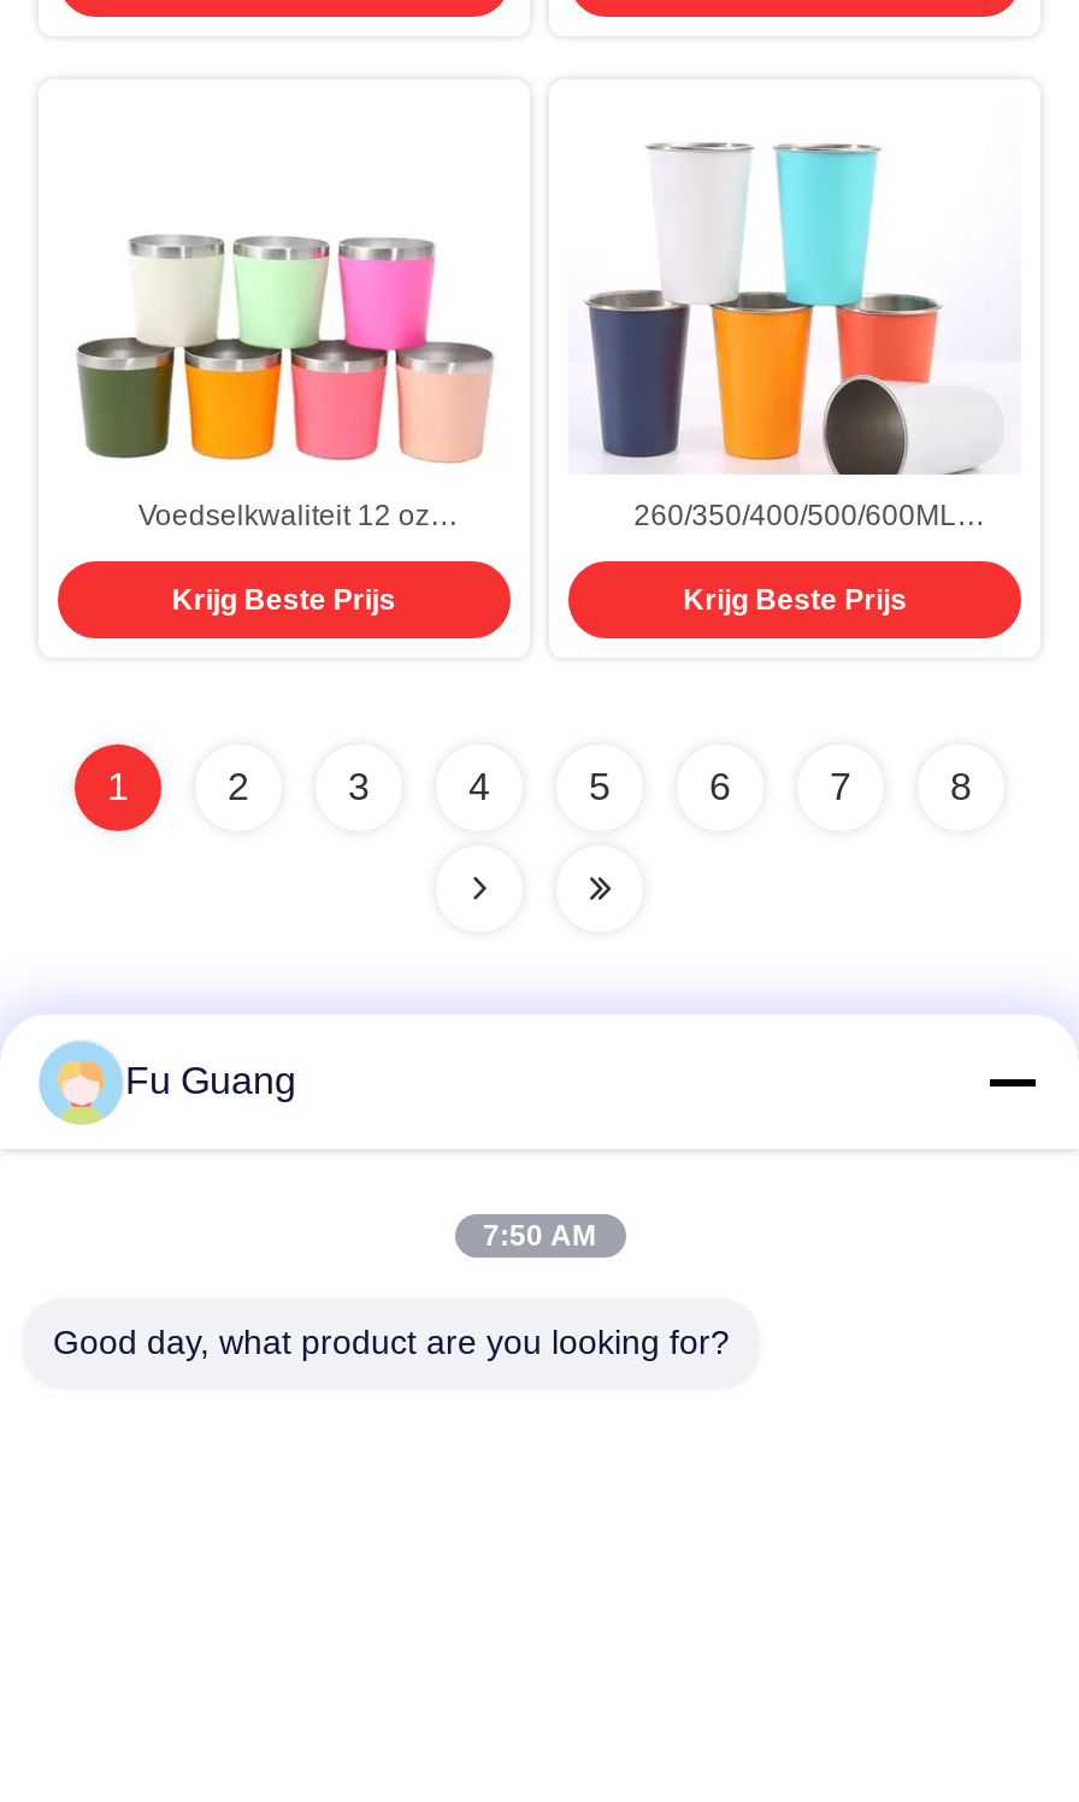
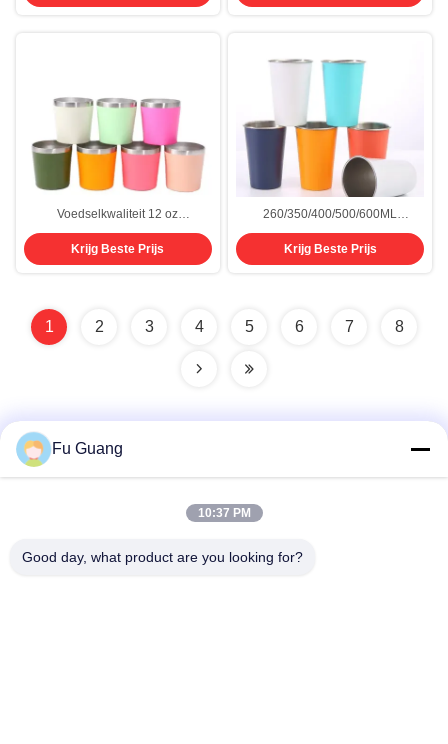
- 7:50 AM
+ 10:37 PM
